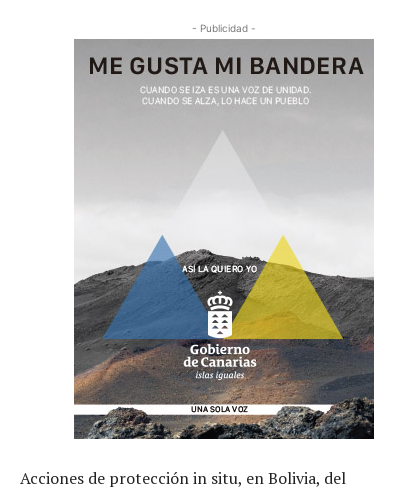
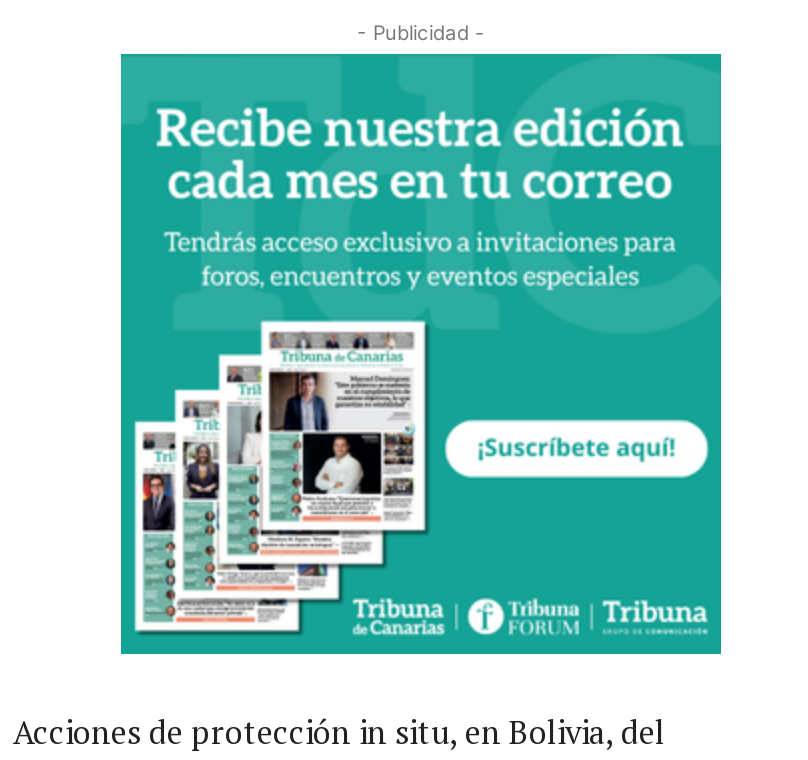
- [image]
+ [image]
